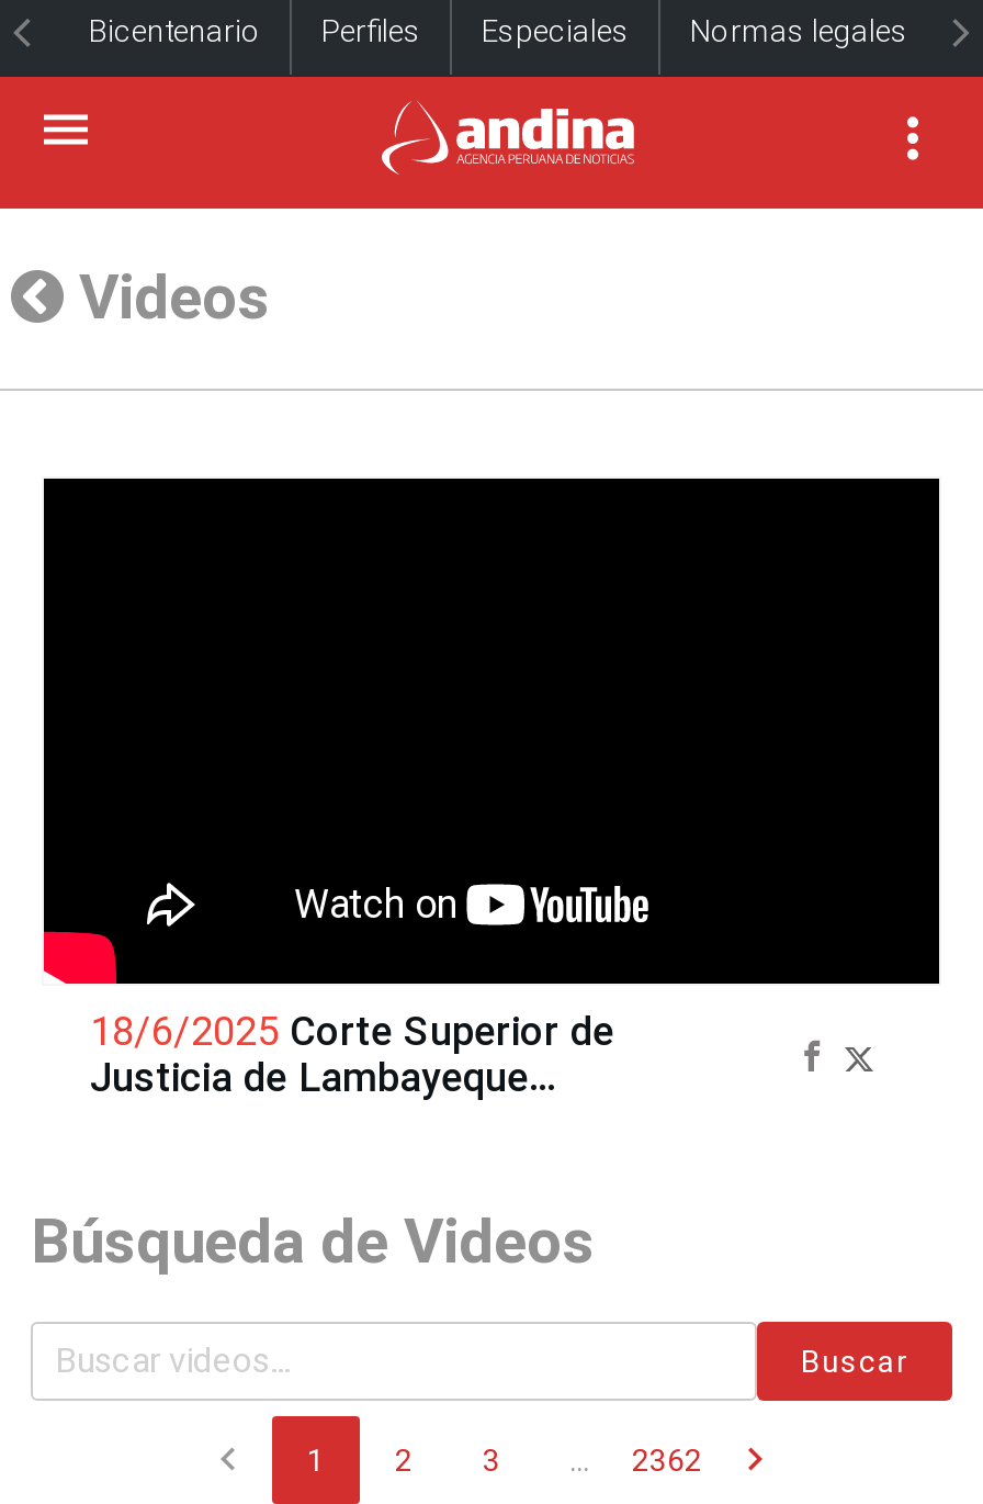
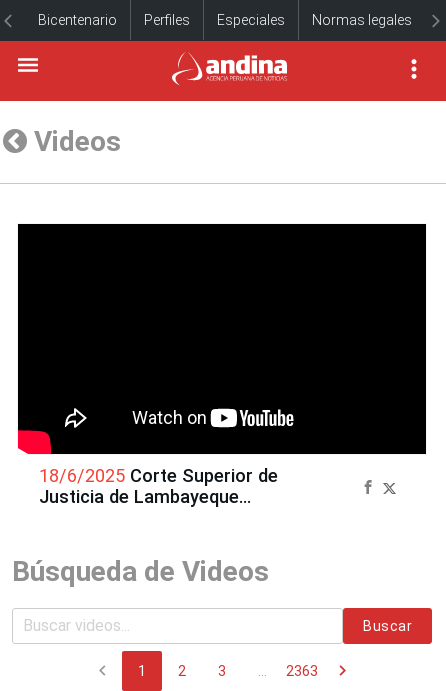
- 2362
+ 2363
